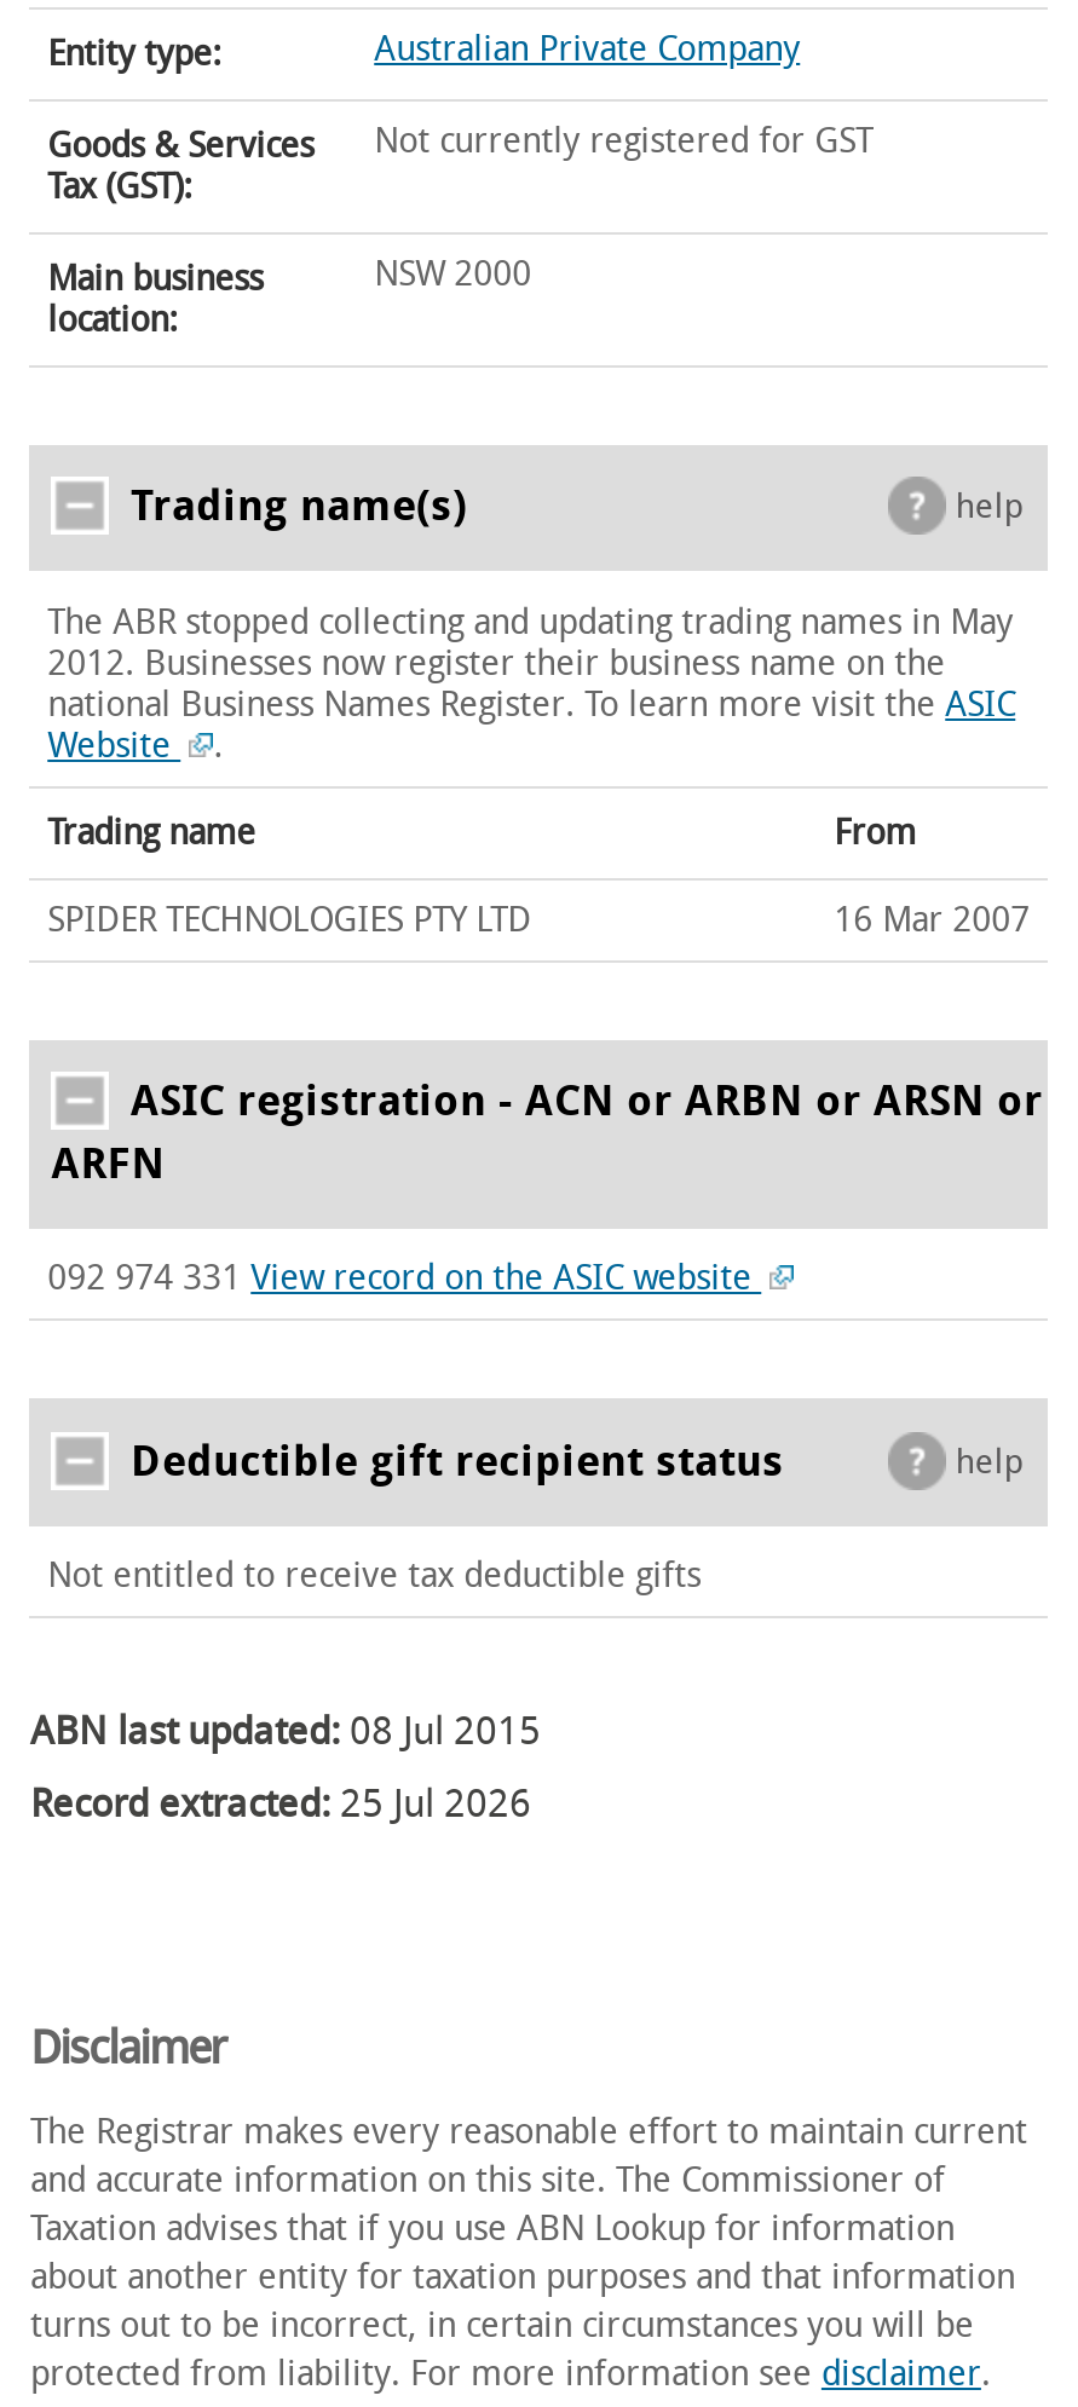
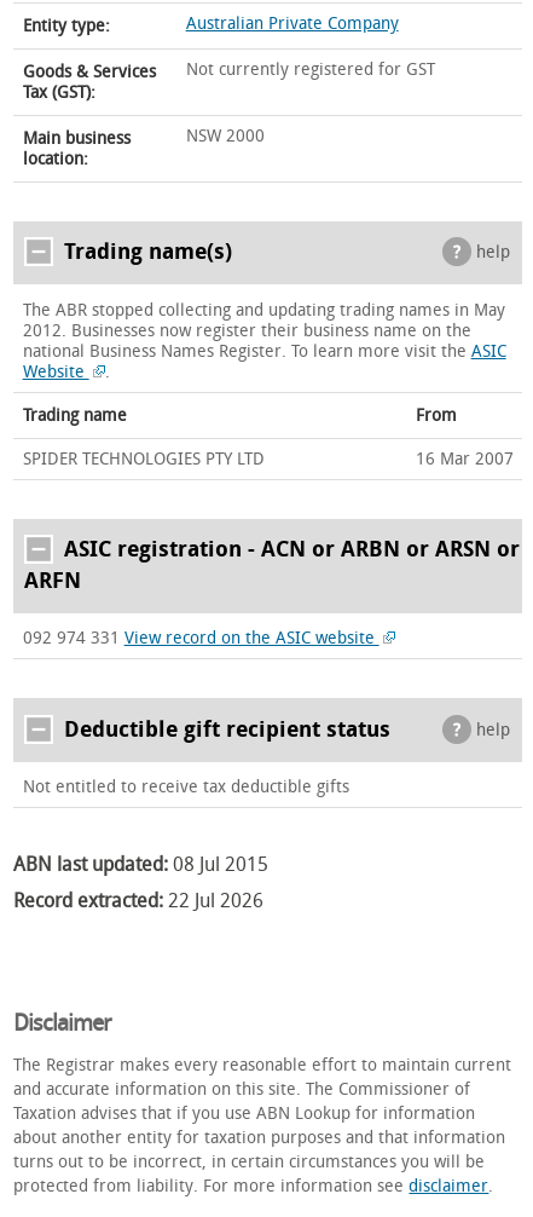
- Record extracted: 25 Jul 2026
+ Record extracted: 22 Jul 2026
